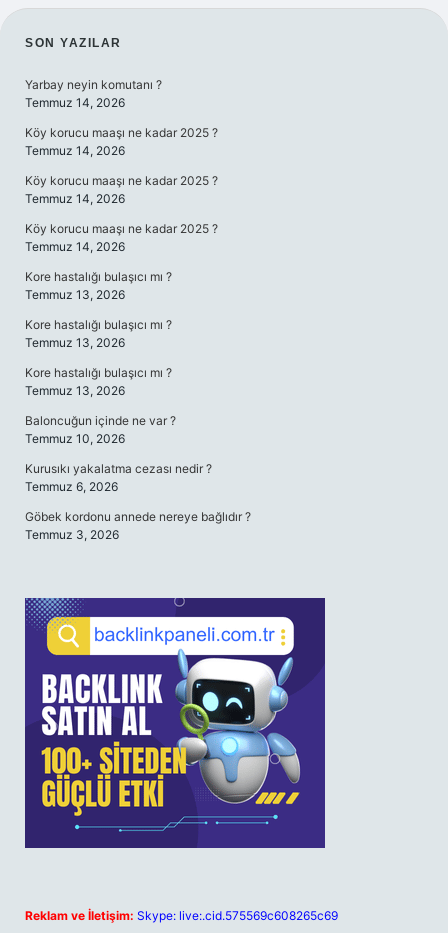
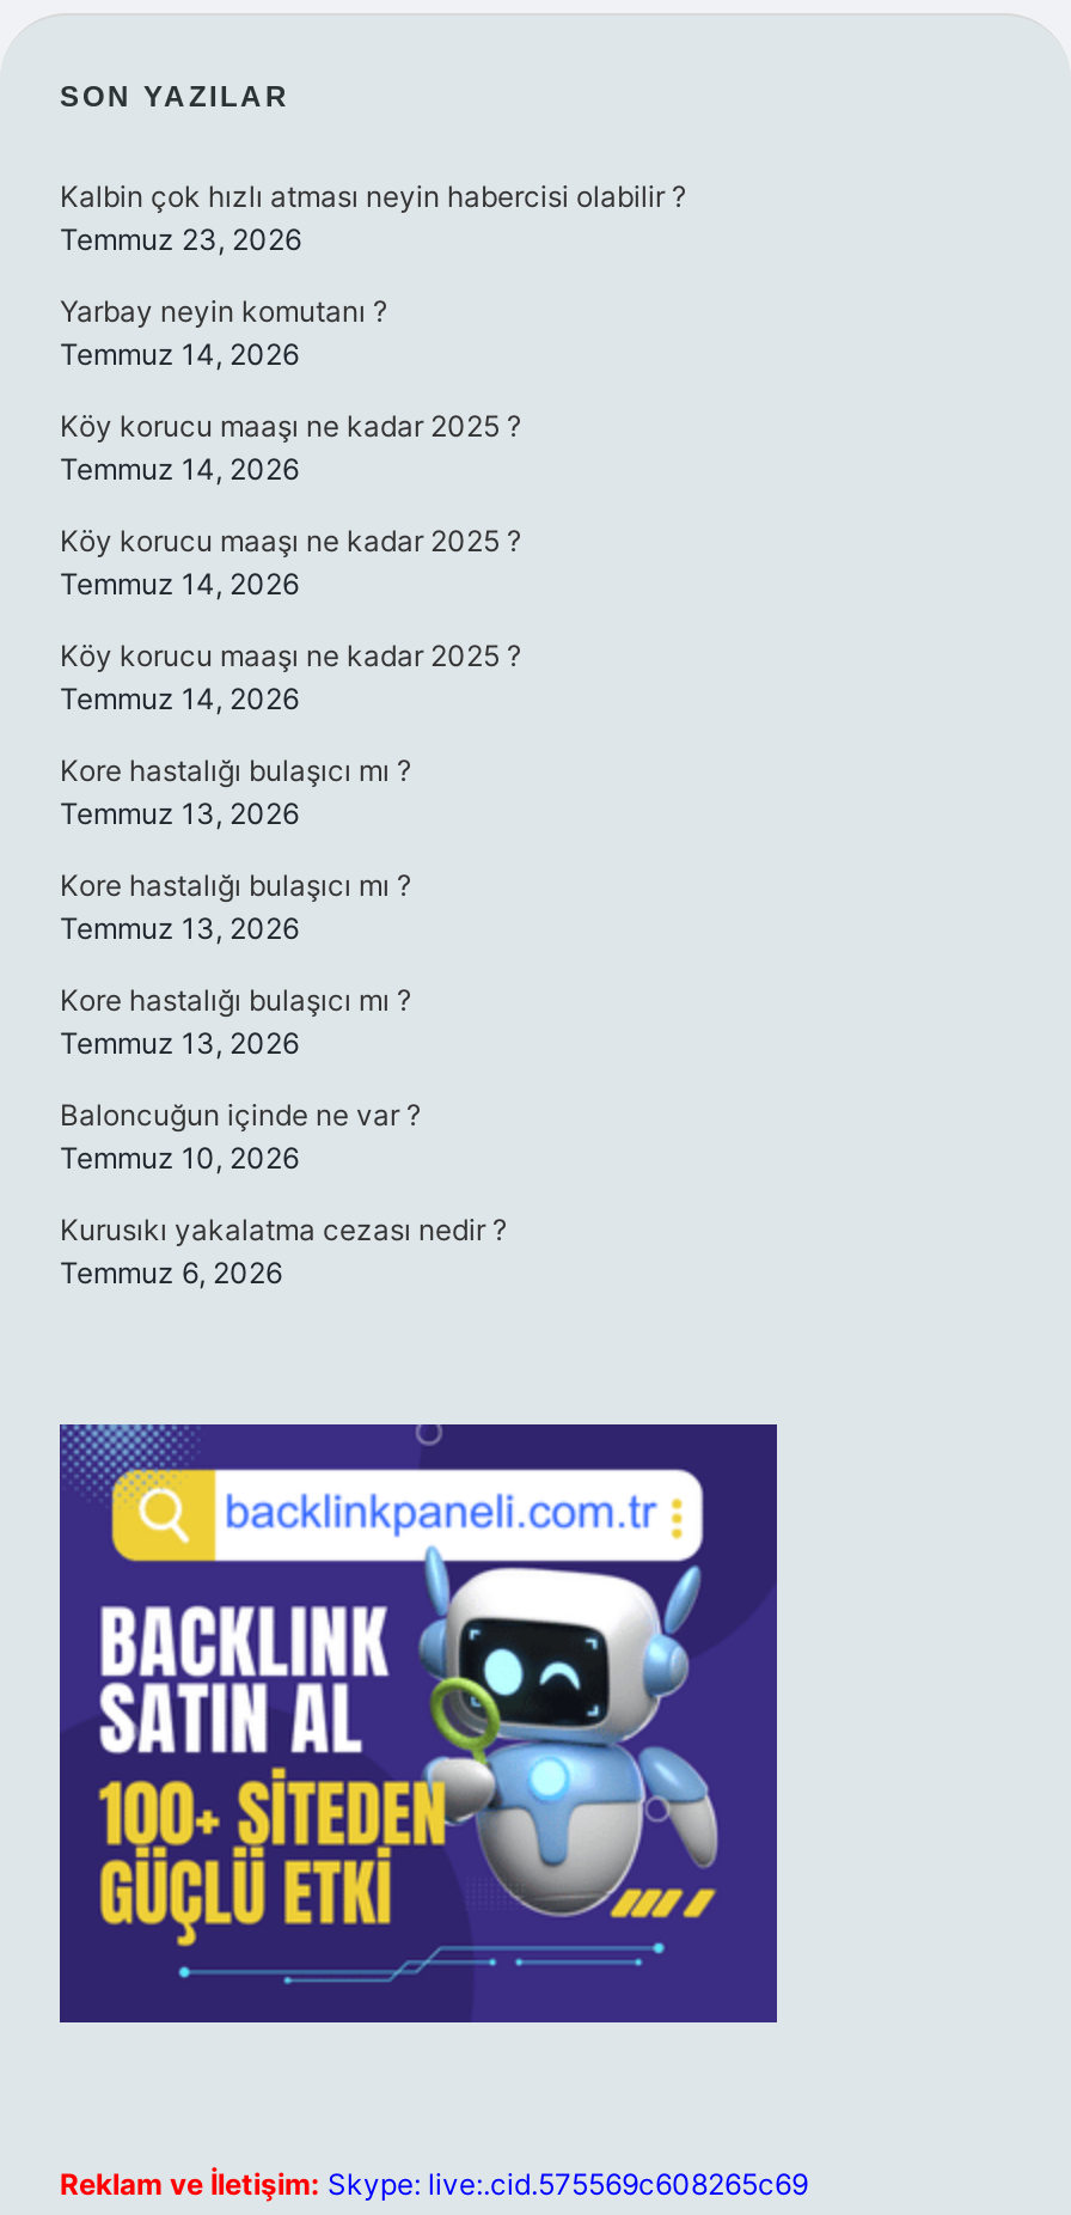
+ Kalbin çok hızlı atması neyin habercisi olabilir ?
+ Temmuz 23, 2026

moved down: Yarbay neyin komutanı ? | Temmuz 14, 2026 | Köy korucu maaşı ne kadar 2025 ? | ... | Kurusıkı yakalatma cezası nedir ? | Temmuz 6, 2026

- Göbek kordonu annede nereye bağlıdır ?
- Temmuz 3, 2026
